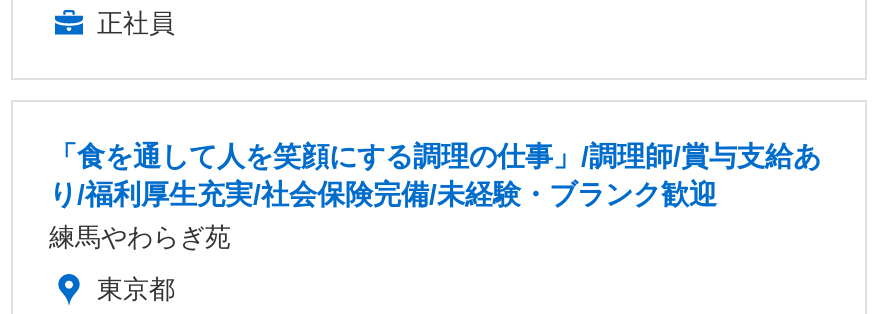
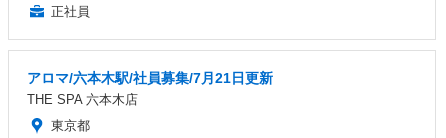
- 「食を通して人を笑顔にする調理の仕事」/調理師/賞与支給あ
- り/福利厚生充実/社会保険完備/未経験・ブランク歓迎
- 練馬やわらぎ苑
+ アロマ/六本木駅/社員募集/7月21日更新
+ THE SPA 六本木店
